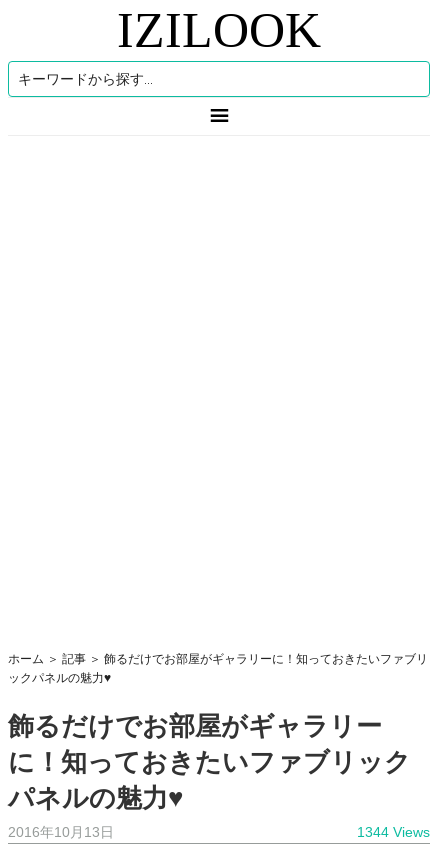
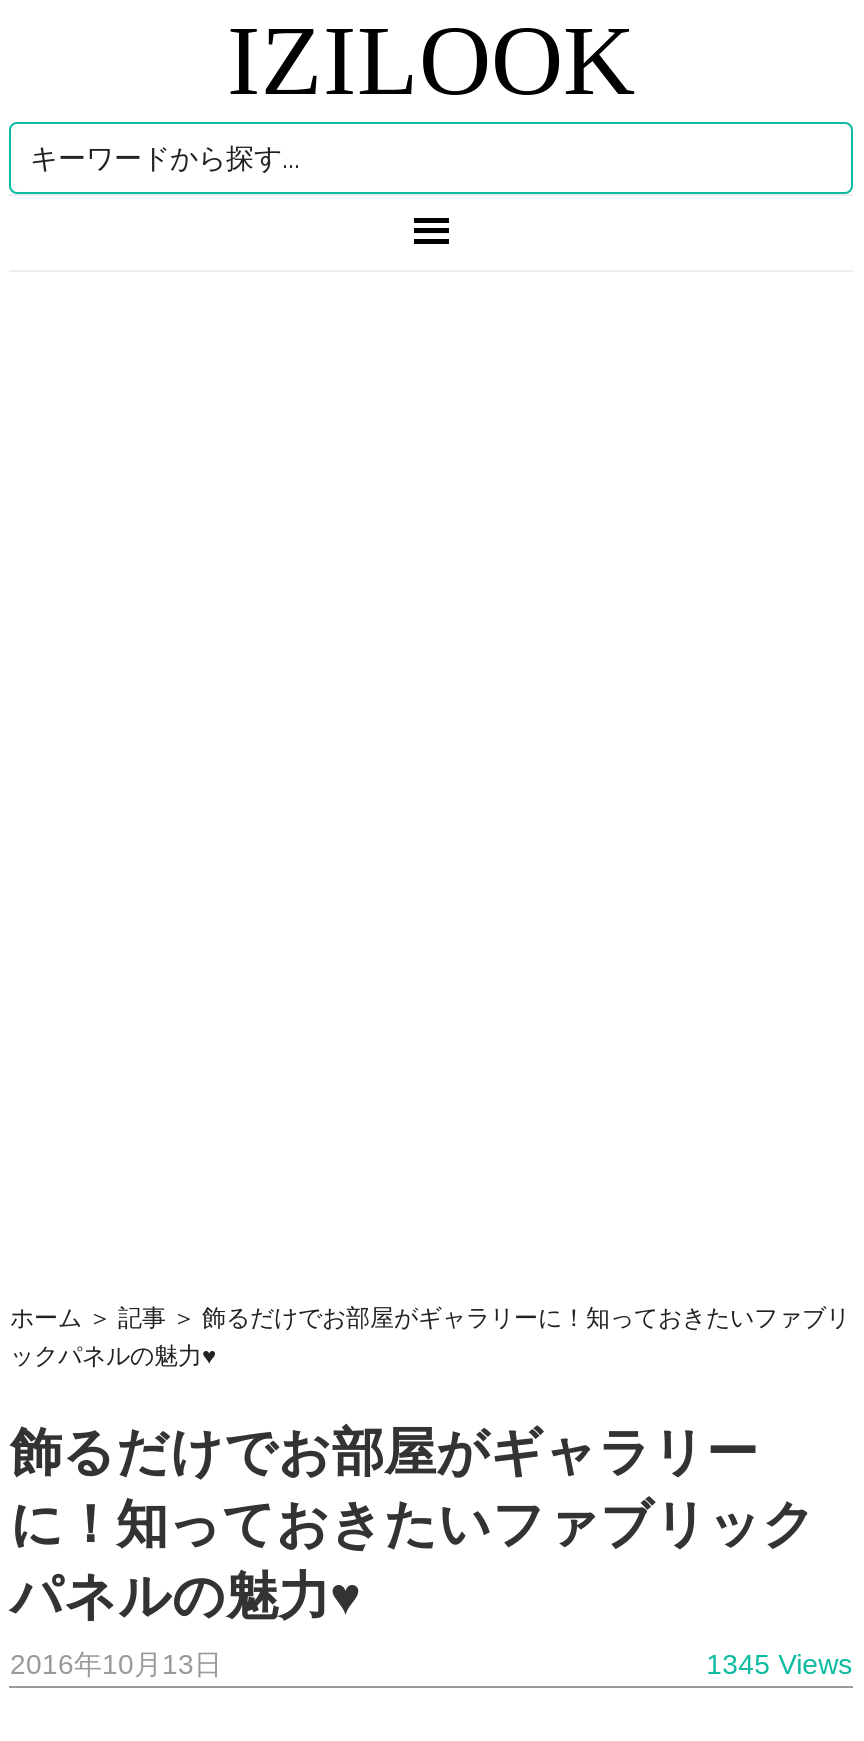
- 1344 Views
+ 1345 Views
